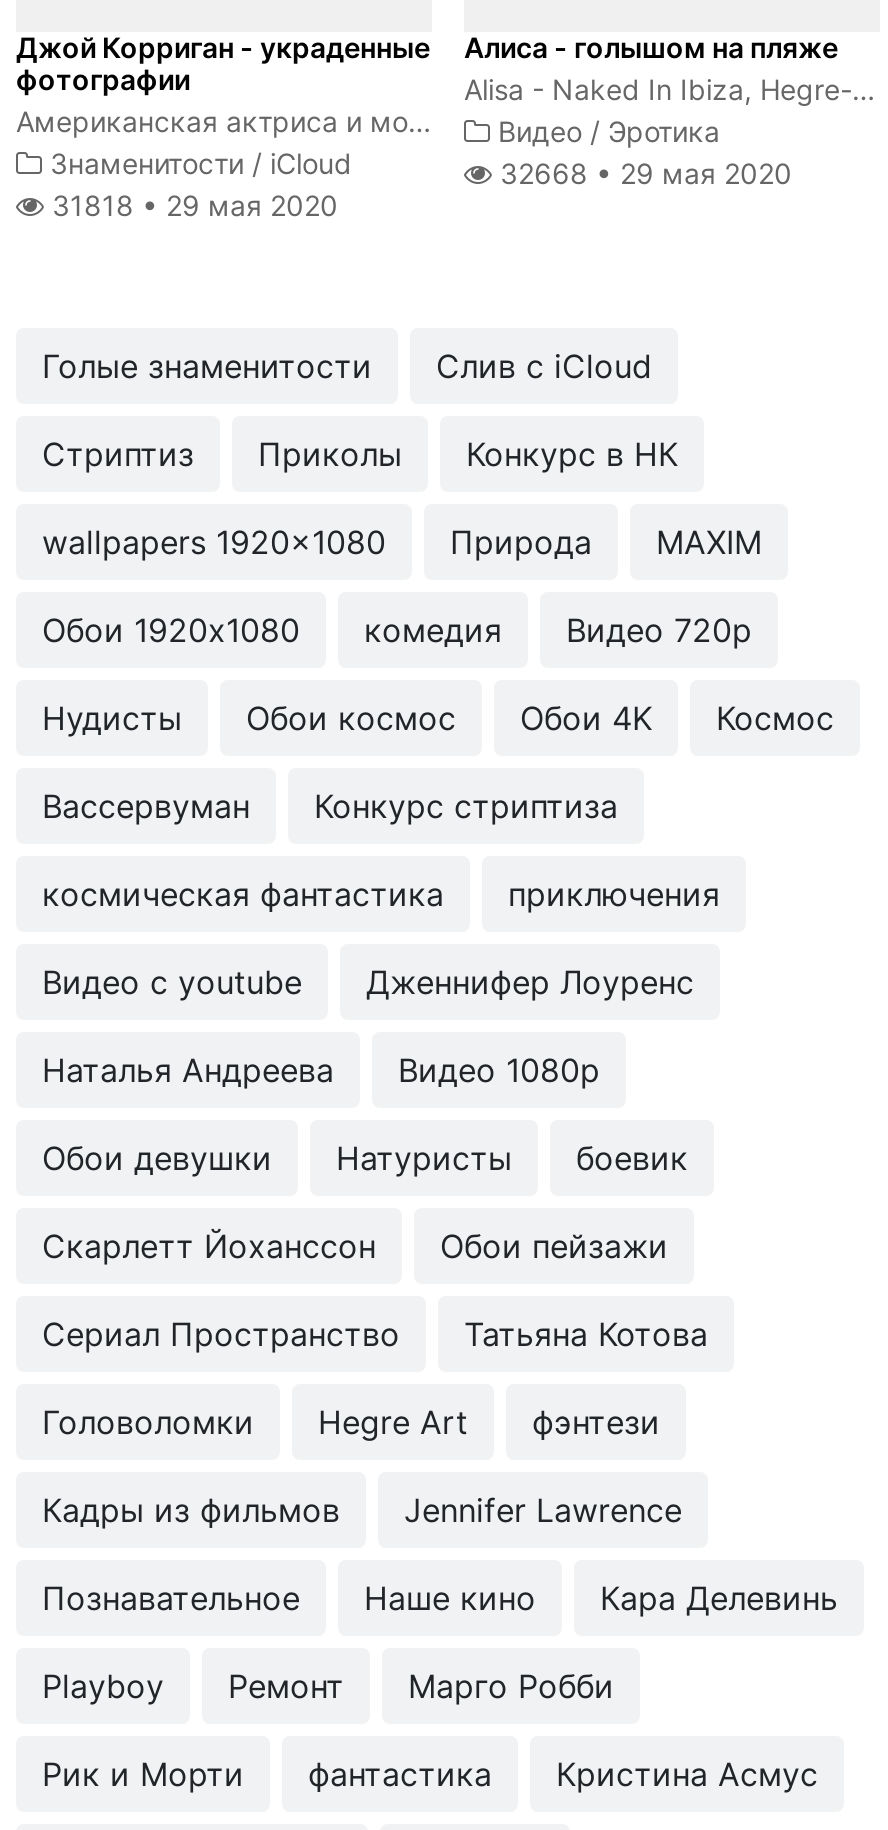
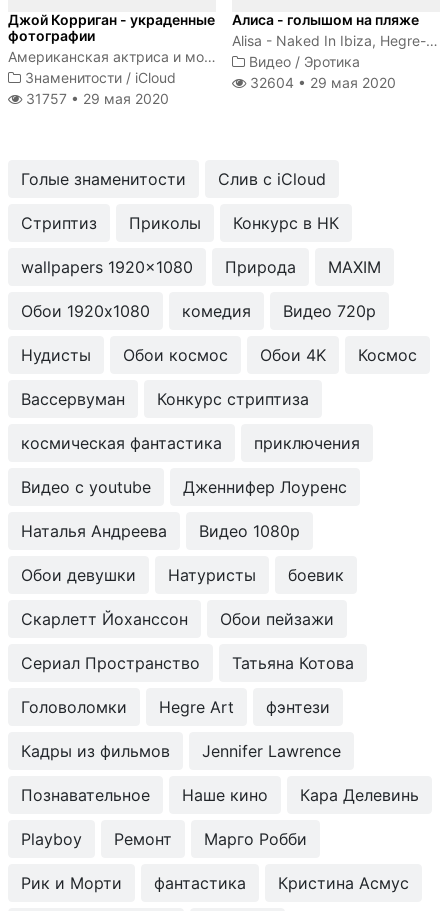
- 32668 • 29 мая 2020
+ 32604 • 29 мая 2020

- 31818 • 29 мая 2020
+ 31757 • 29 мая 2020
